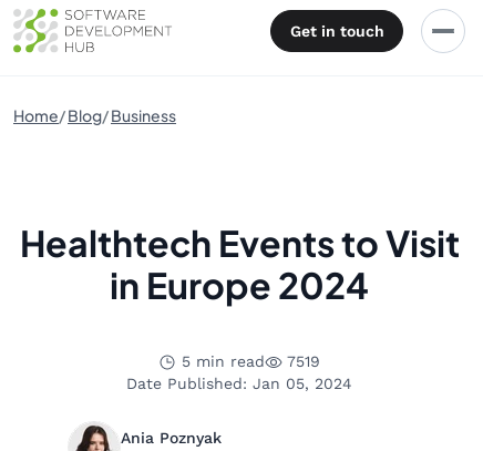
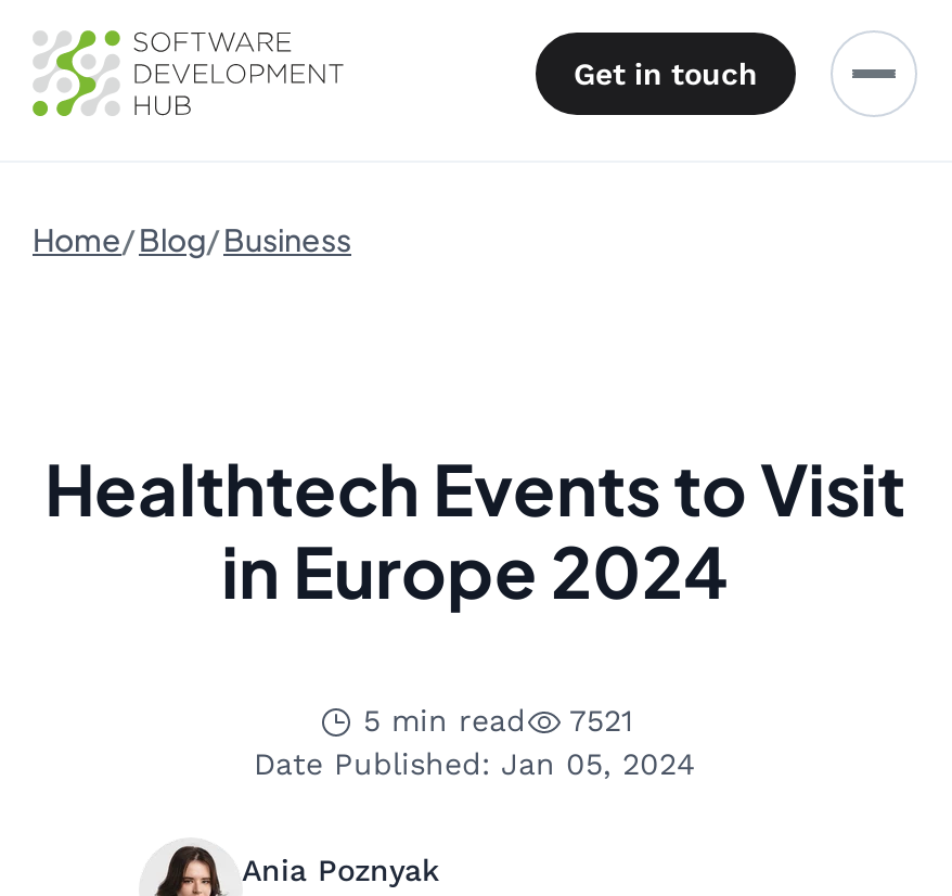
- 5 min read 7519
+ 5 min read 7521
